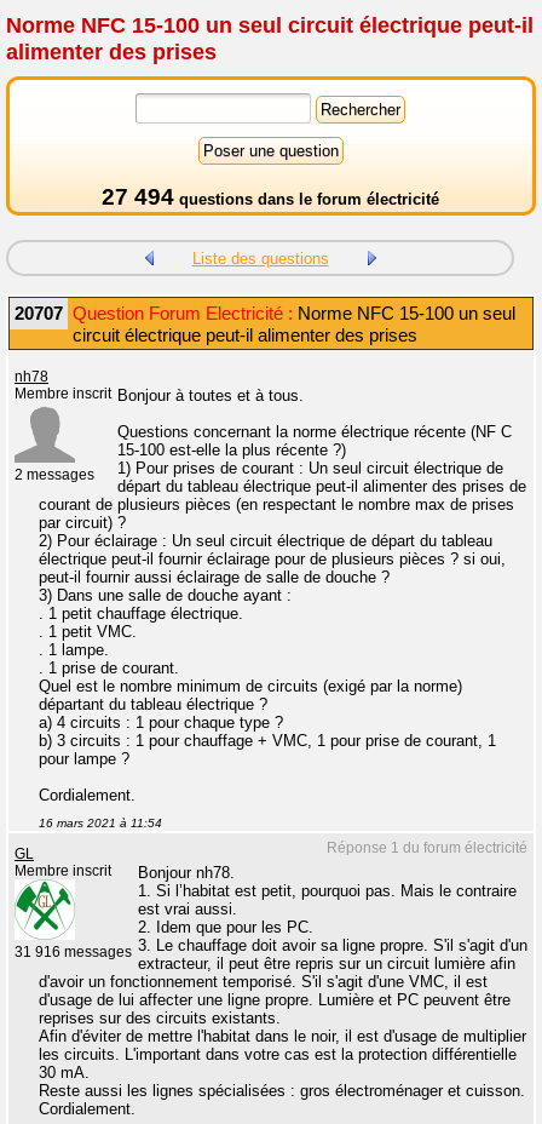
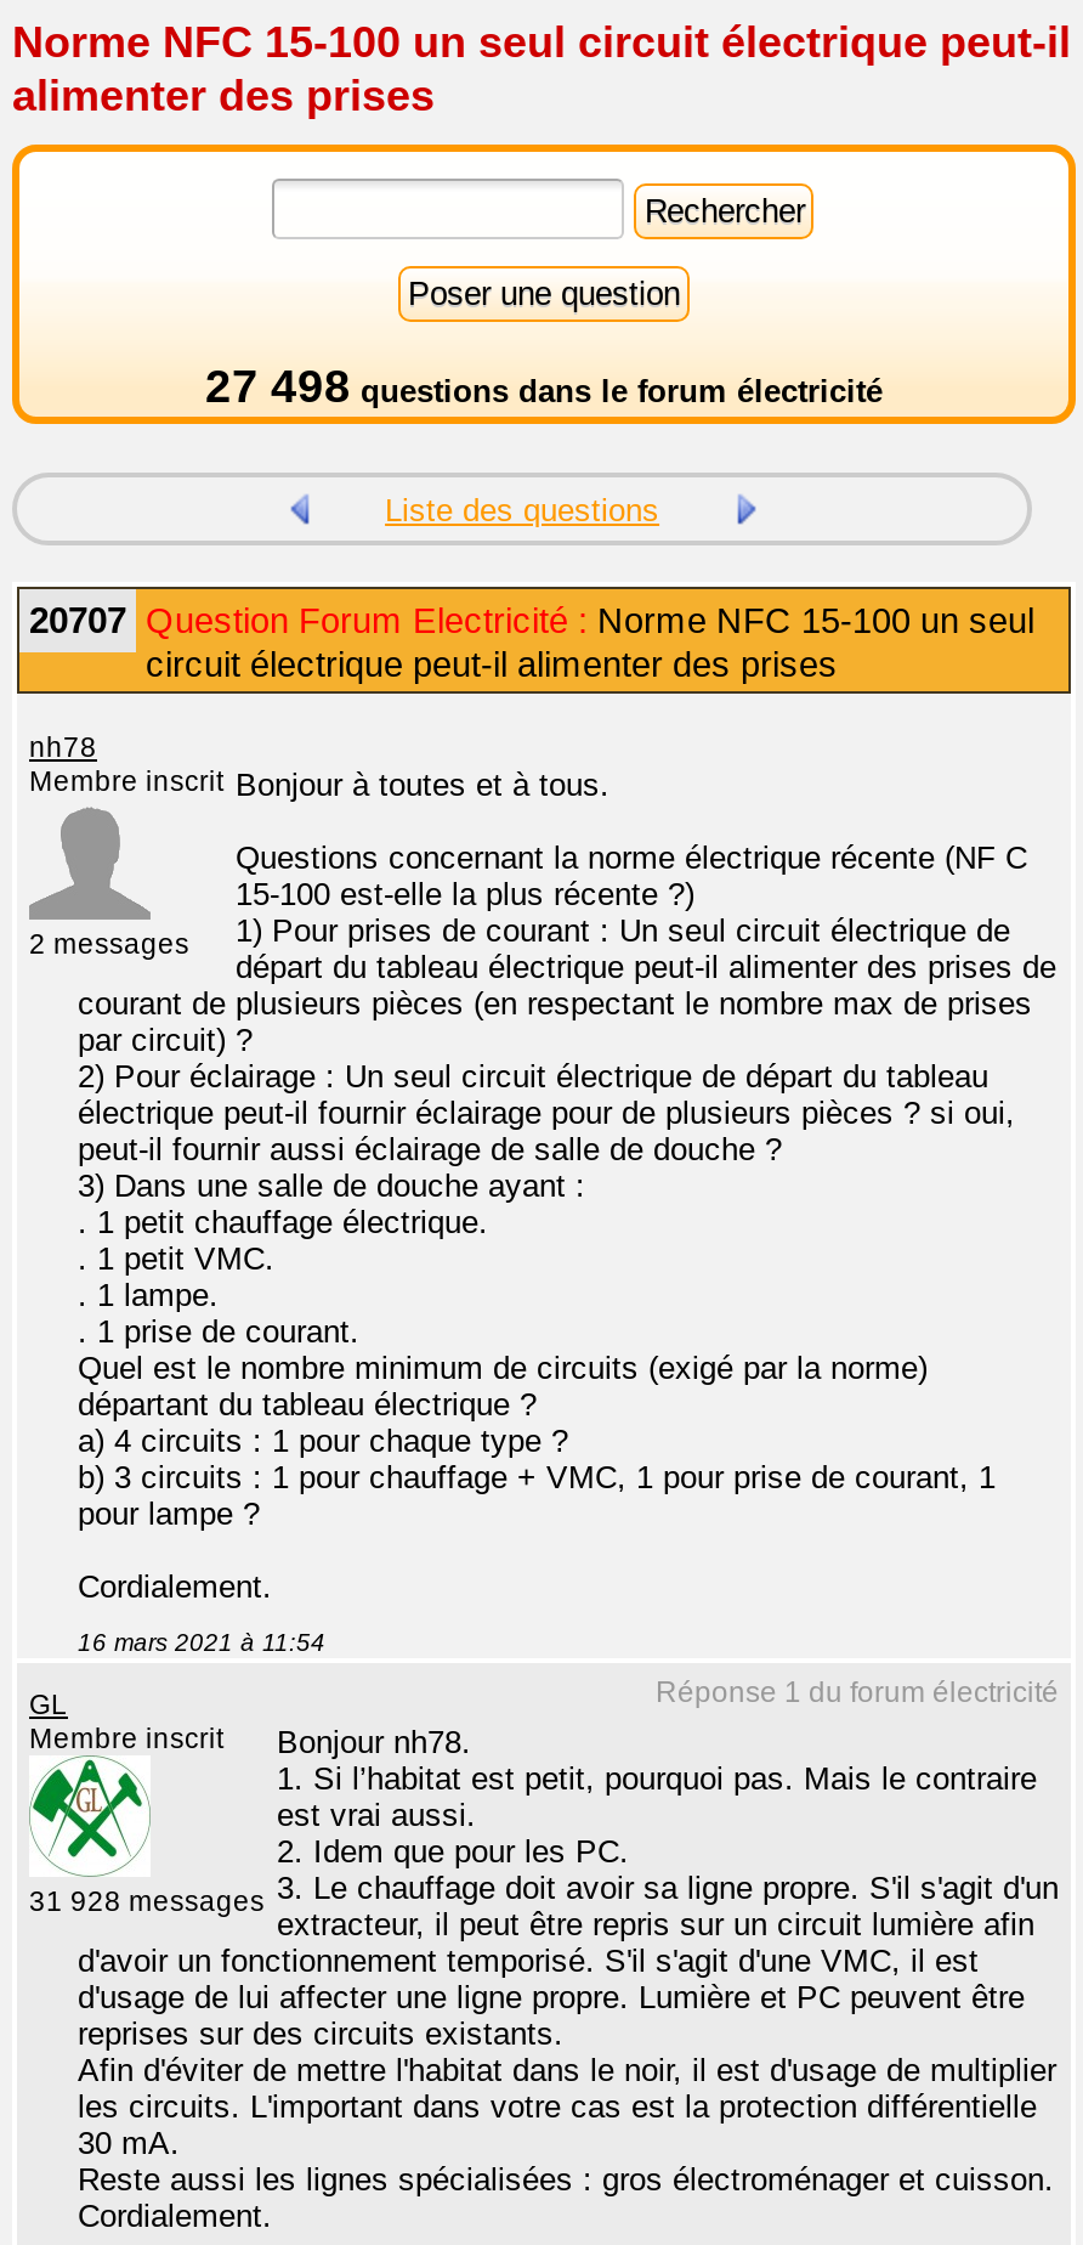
- 27 494 questions dans le forum électricité
+ 27 498 questions dans le forum électricité

- 31 916 messages 3. Le chauffage doit avoir sa ligne propre. S'il s'agit d'un
+ 31 928 messages 3. Le chauffage doit avoir sa ligne propre. S'il s'agit d'un
